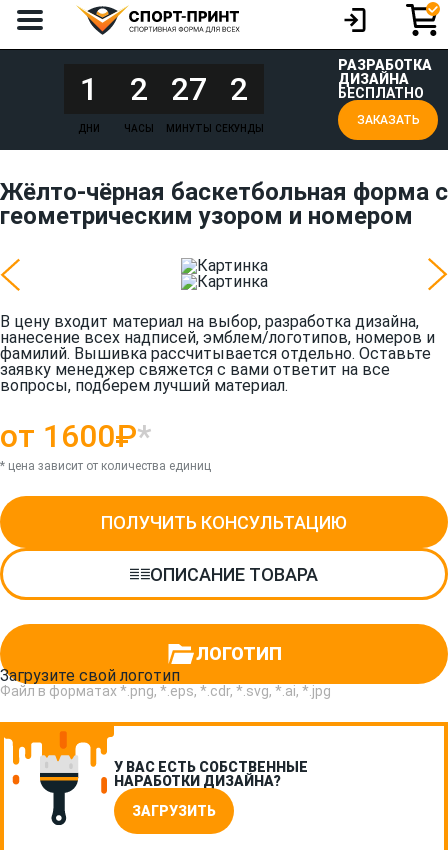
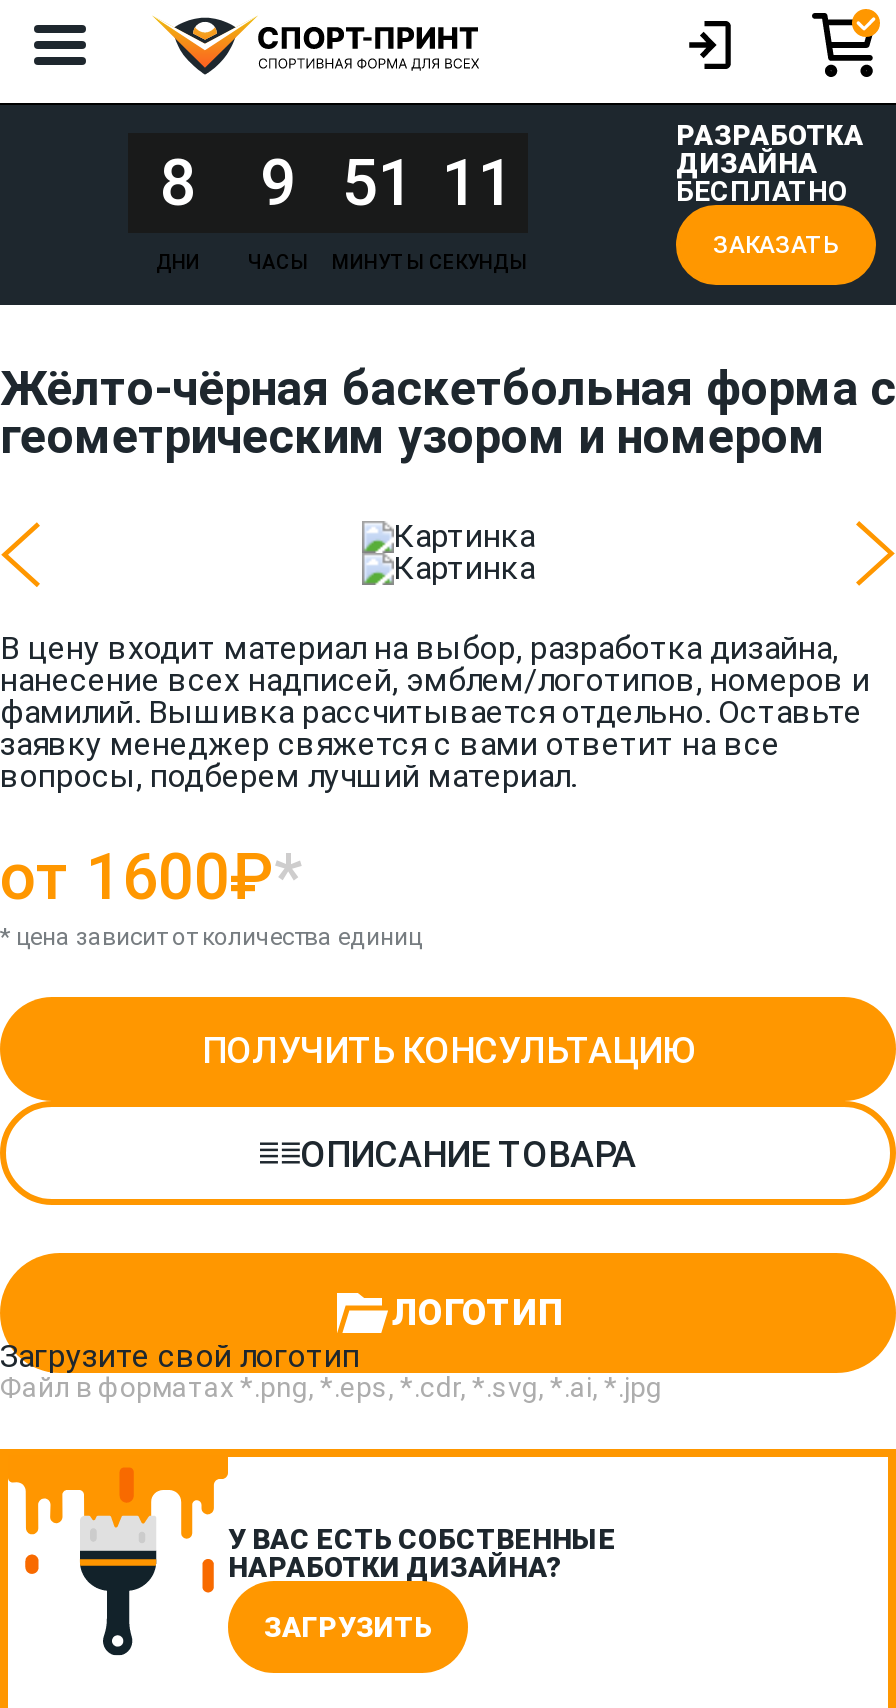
- 1
+ 8

- 2
+ 9

- 27
+ 51

- 2
+ 11
